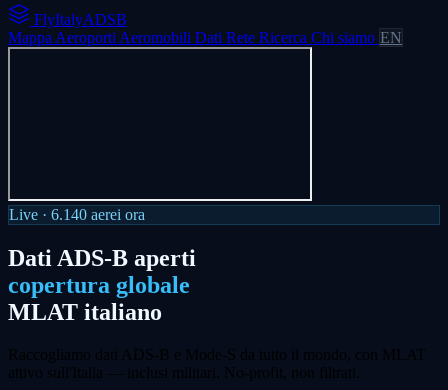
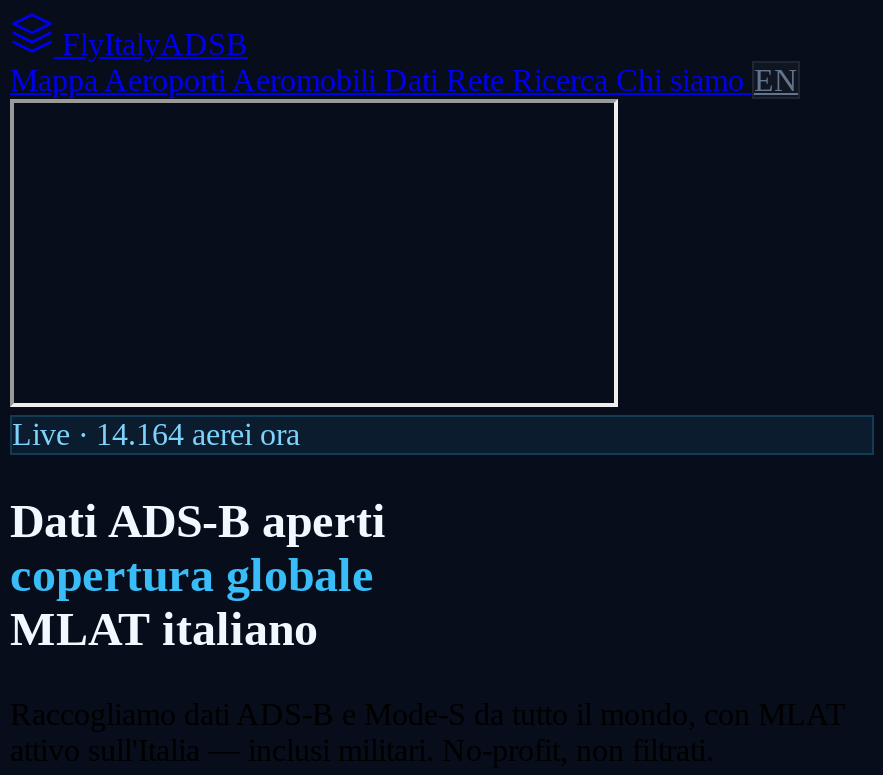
- Live · 6.140 aerei ora
+ Live · 14.164 aerei ora
